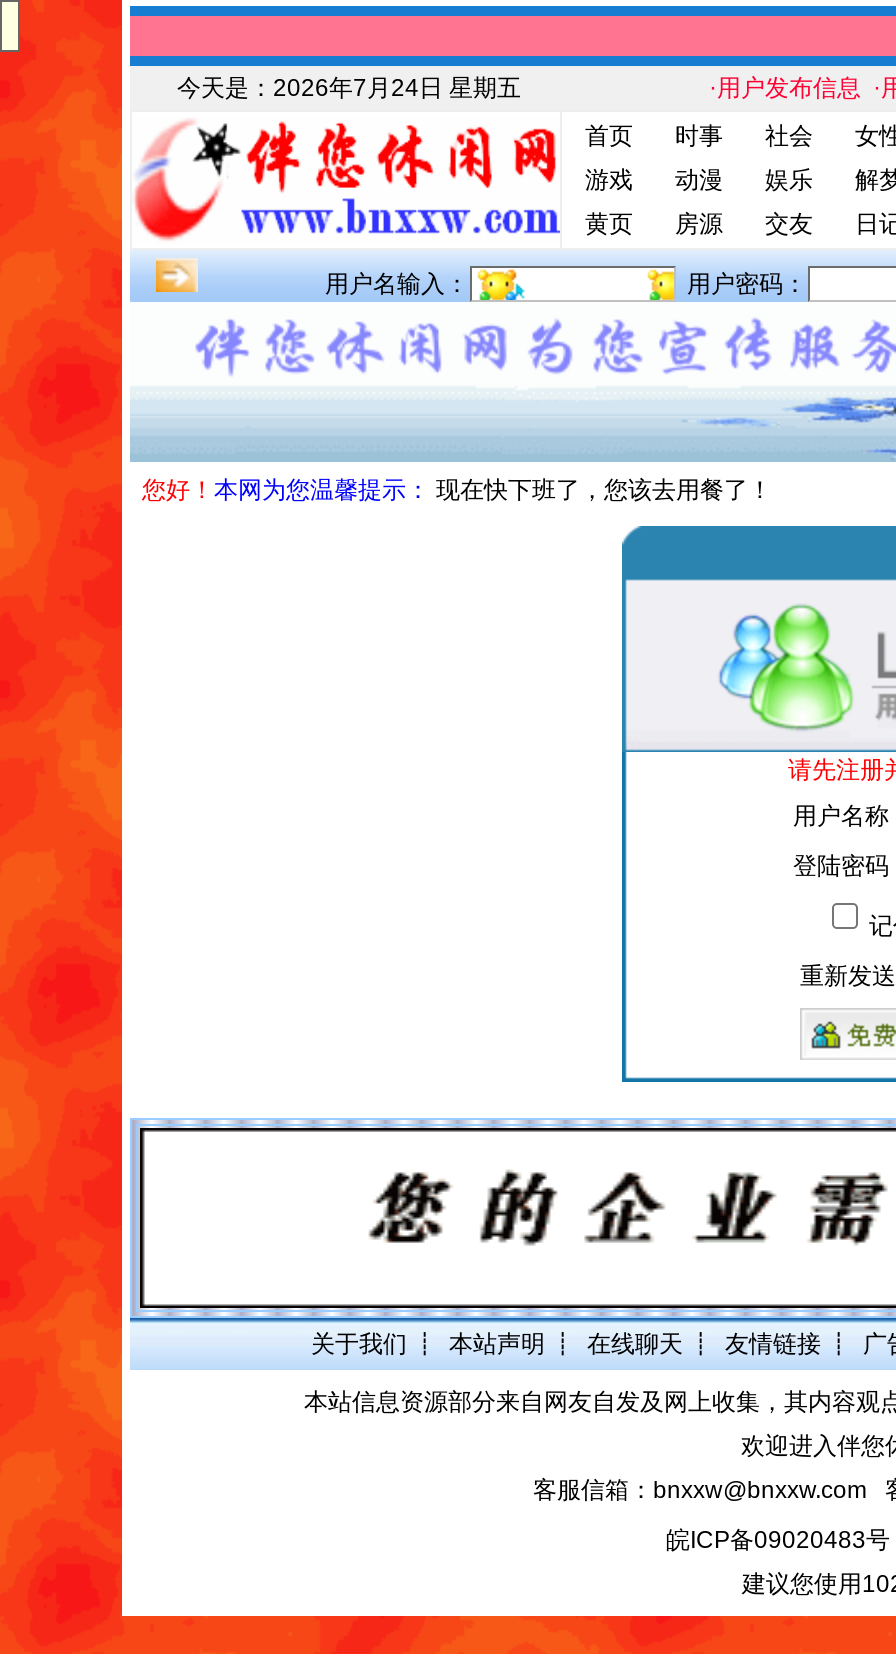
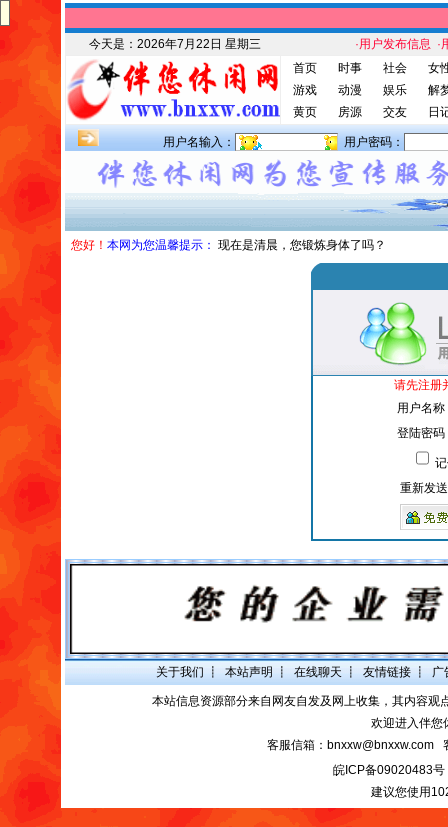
- 今天是：2026年7月24日 星期五
+ 今天是：2026年7月22日 星期三

- 您好！本网为您温馨提示： 现在快下班了，您该去用餐了！
+ 您好！本网为您温馨提示： 现在是清晨，您锻炼身体了吗？
